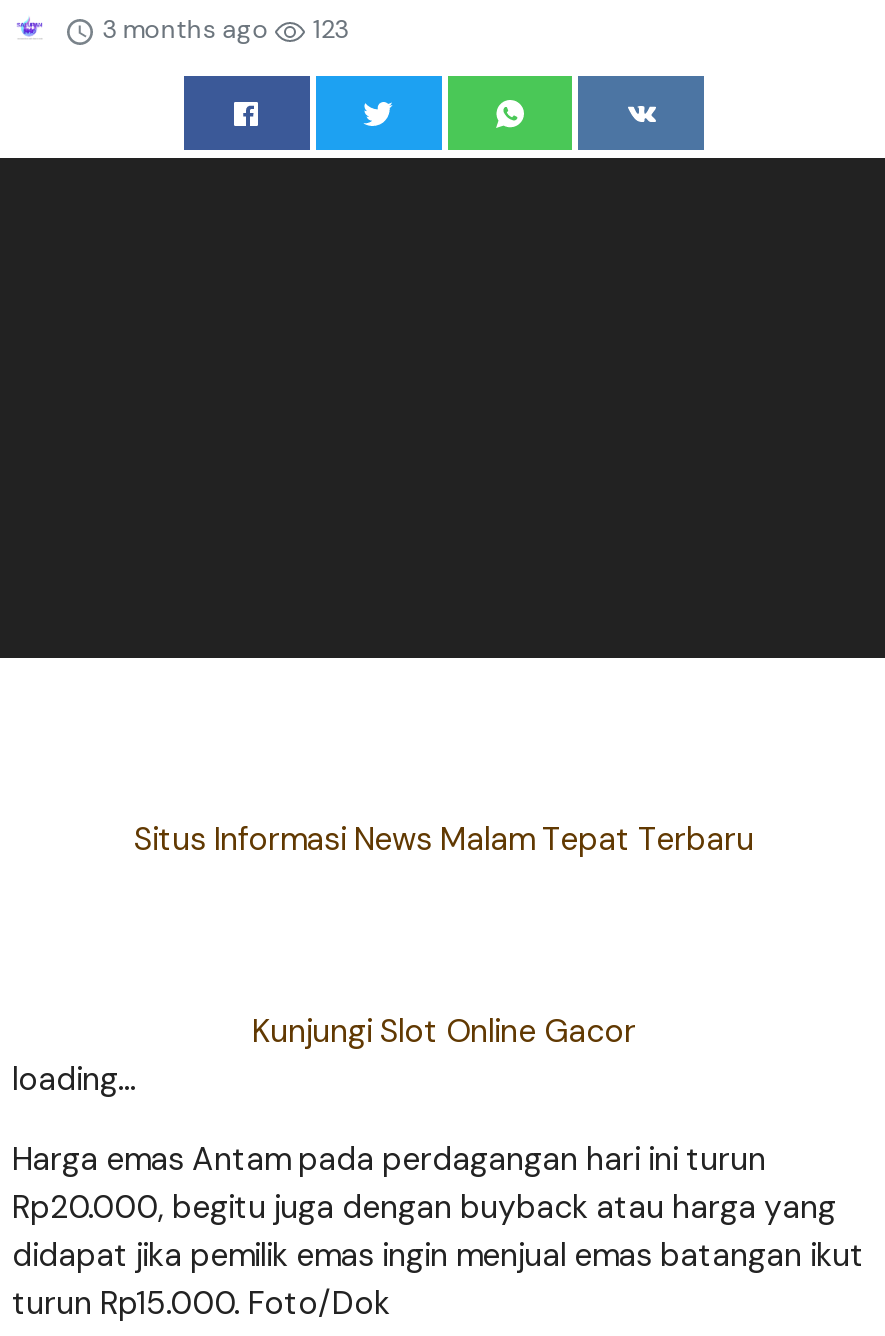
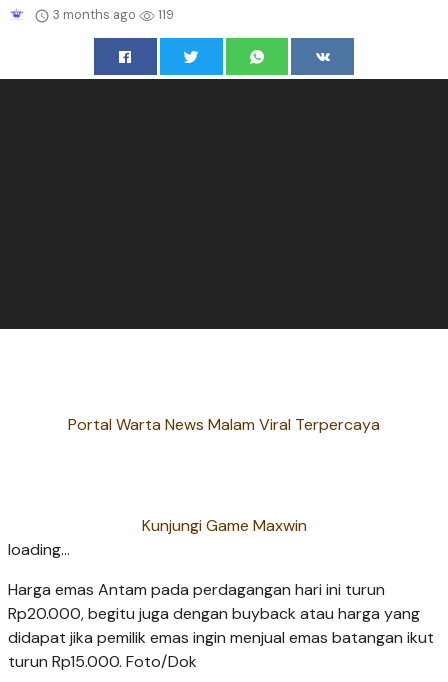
- 3 months ago 123
+ 3 months ago 119

- Situs Informasi News Malam Tepat Terbaru
+ Portal Warta News Malam Viral Terpercaya

- Kunjungi Slot Online Gacor
+ Kunjungi Game Maxwin
